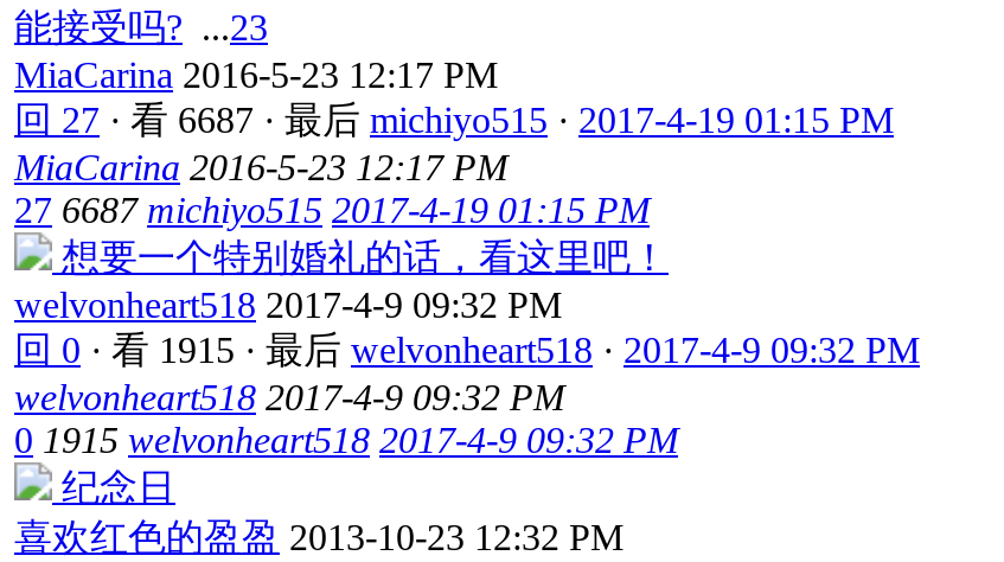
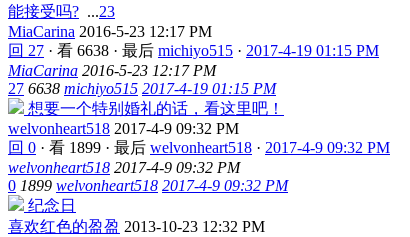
- 回 27 · 看 6687 · 最后michiyo515 · 2017-4-19 01:15 PM
+ 回 27 · 看 6638 · 最后michiyo515 · 2017-4-19 01:15 PM

- 27 6687 michiyo515 2017-4-19 01:15 PM
+ 27 6638 michiyo515 2017-4-19 01:15 PM

- 回 0 · 看 1915 · 最后welvonheart518 · 2017-4-9 09:32 PM
+ 回 0 · 看 1899 · 最后welvonheart518 · 2017-4-9 09:32 PM

- 0 1915 welvonheart518 2017-4-9 09:32 PM
+ 0 1899 welvonheart518 2017-4-9 09:32 PM
